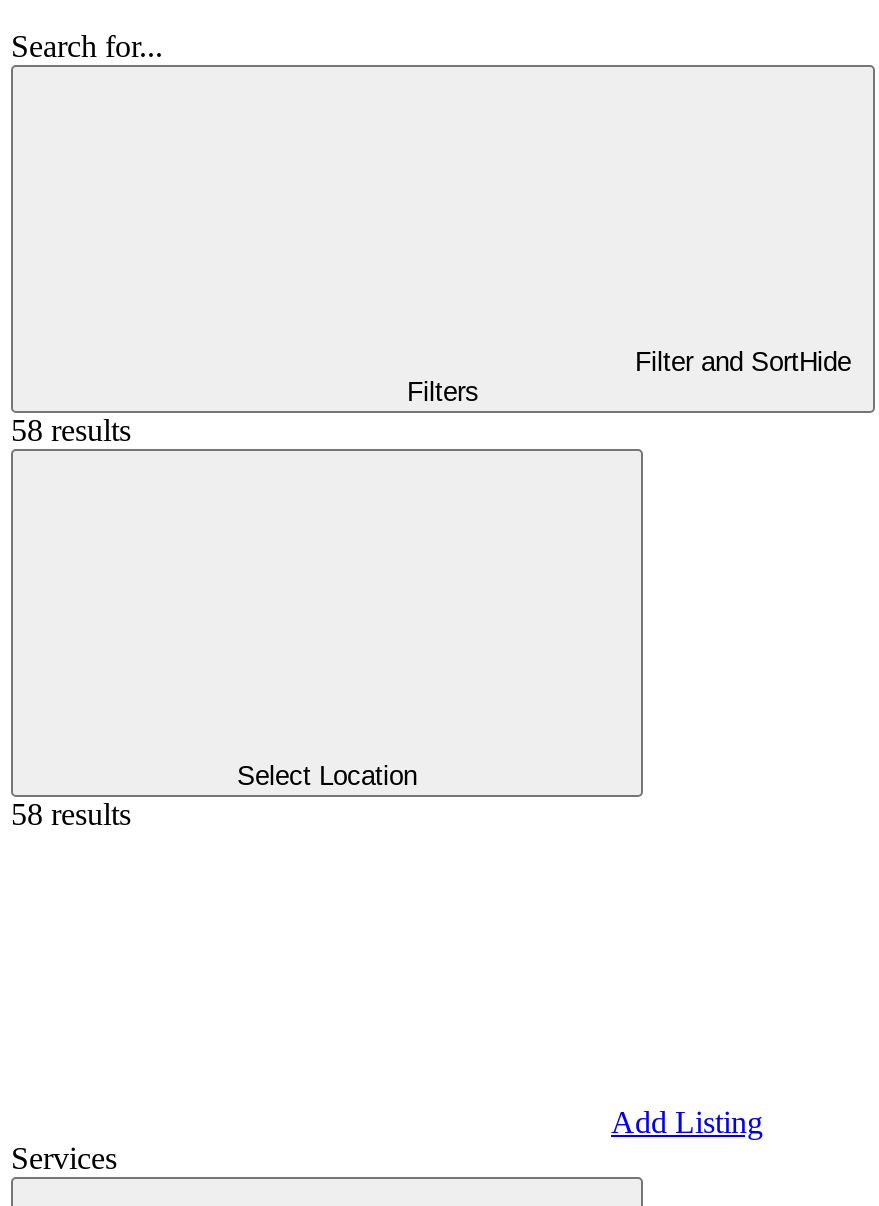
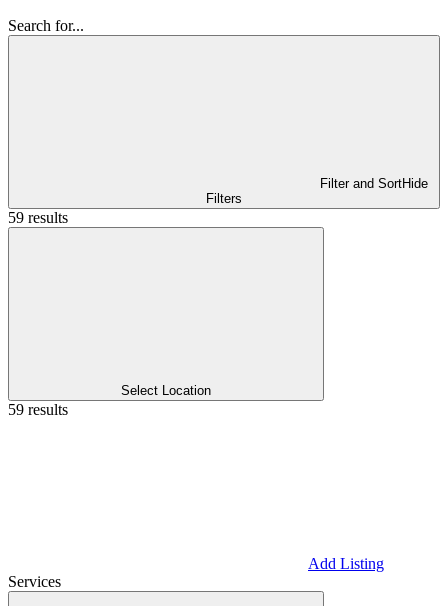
- 58 results
+ 59 results

- 58 results
+ 59 results
